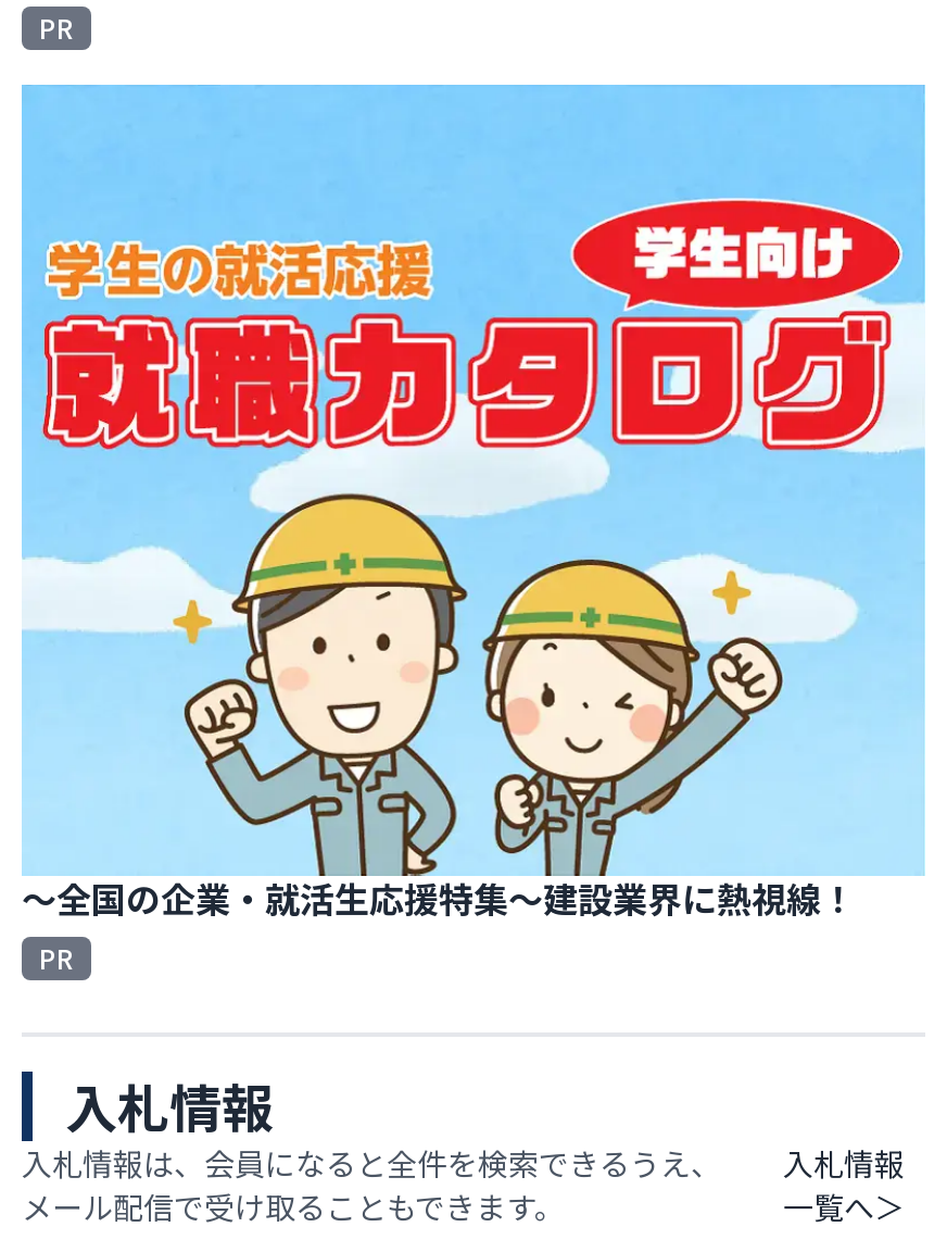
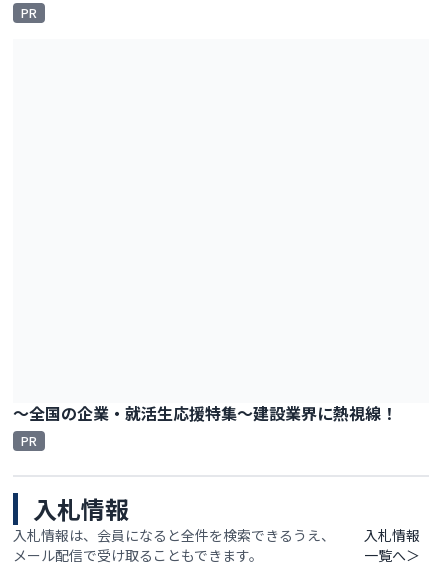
- [image]
